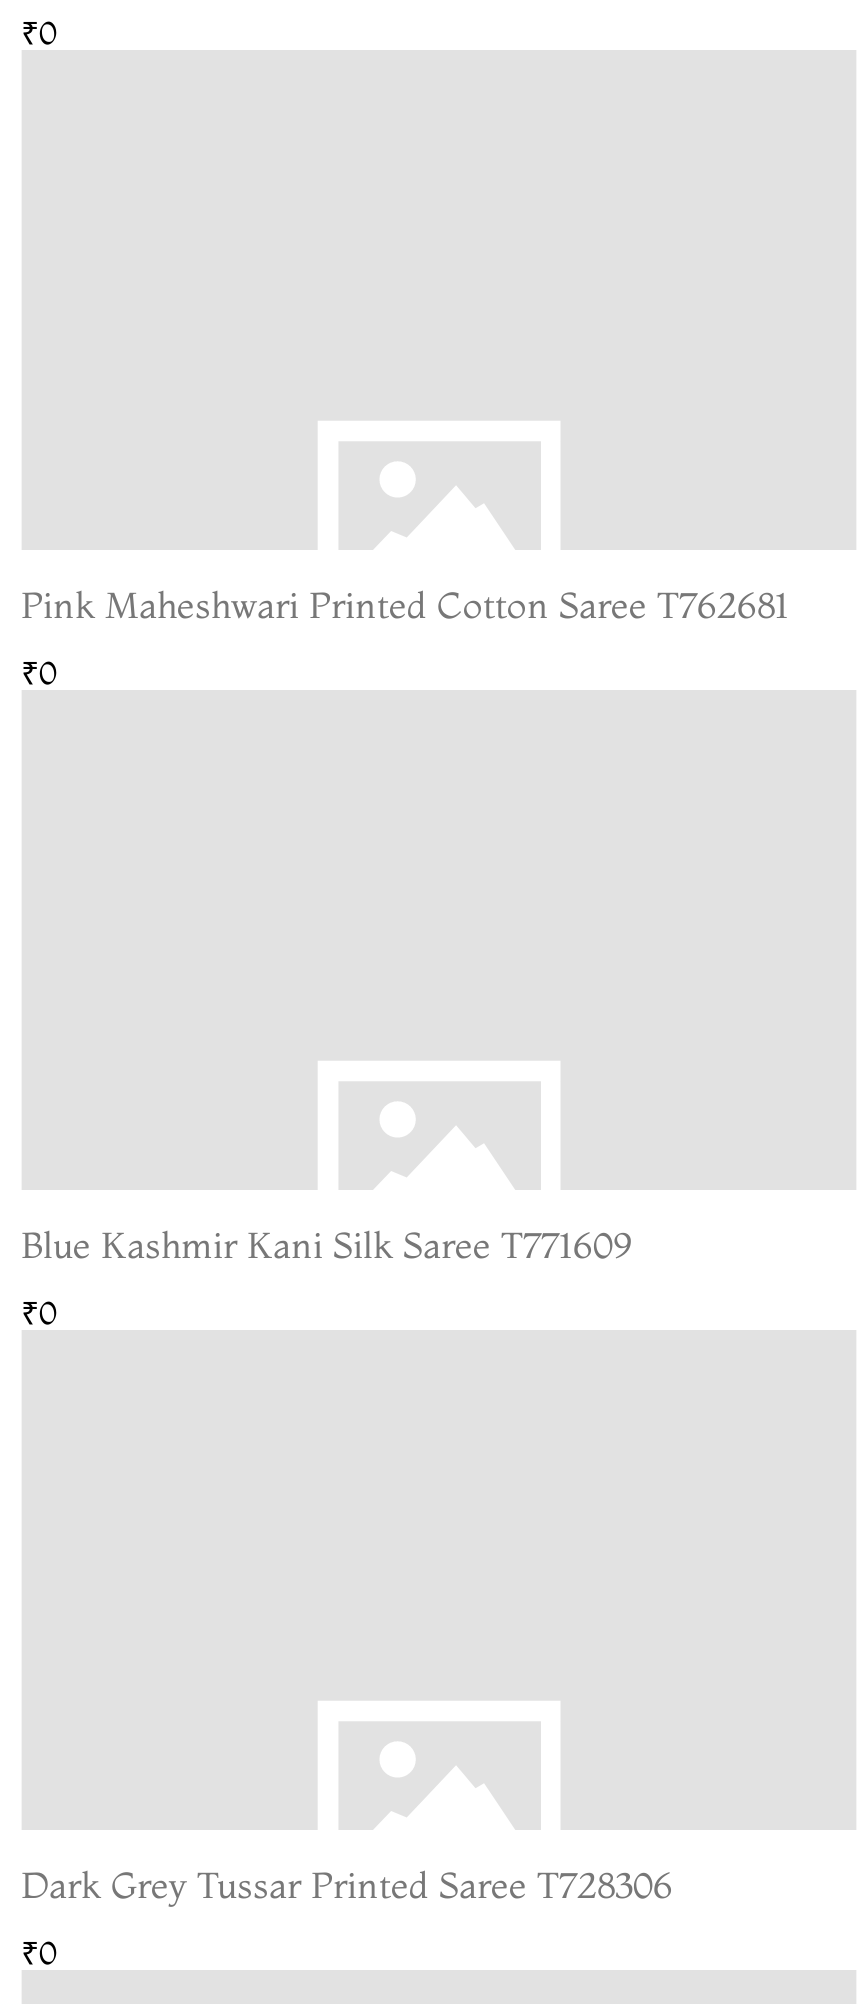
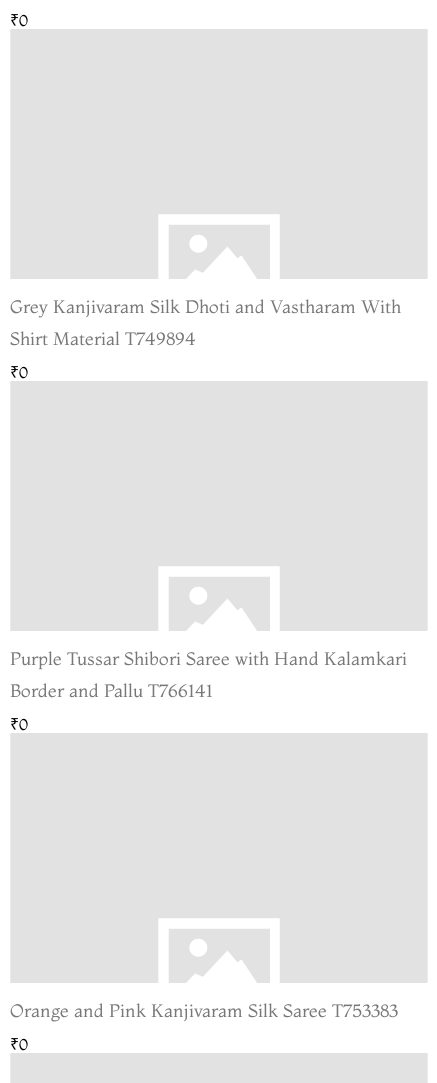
- Pink Maheshwari Printed Cotton Saree T762681
+ Grey Kanjivaram Silk Dhoti and Vastharam With
+ Shirt Material T749894

- Blue Kashmir Kani Silk Saree T771609
+ Purple Tussar Shibori Saree with Hand Kalamkari
+ Border and Pallu T766141

- Dark Grey Tussar Printed Saree T728306
+ Orange and Pink Kanjivaram Silk Saree T753383
